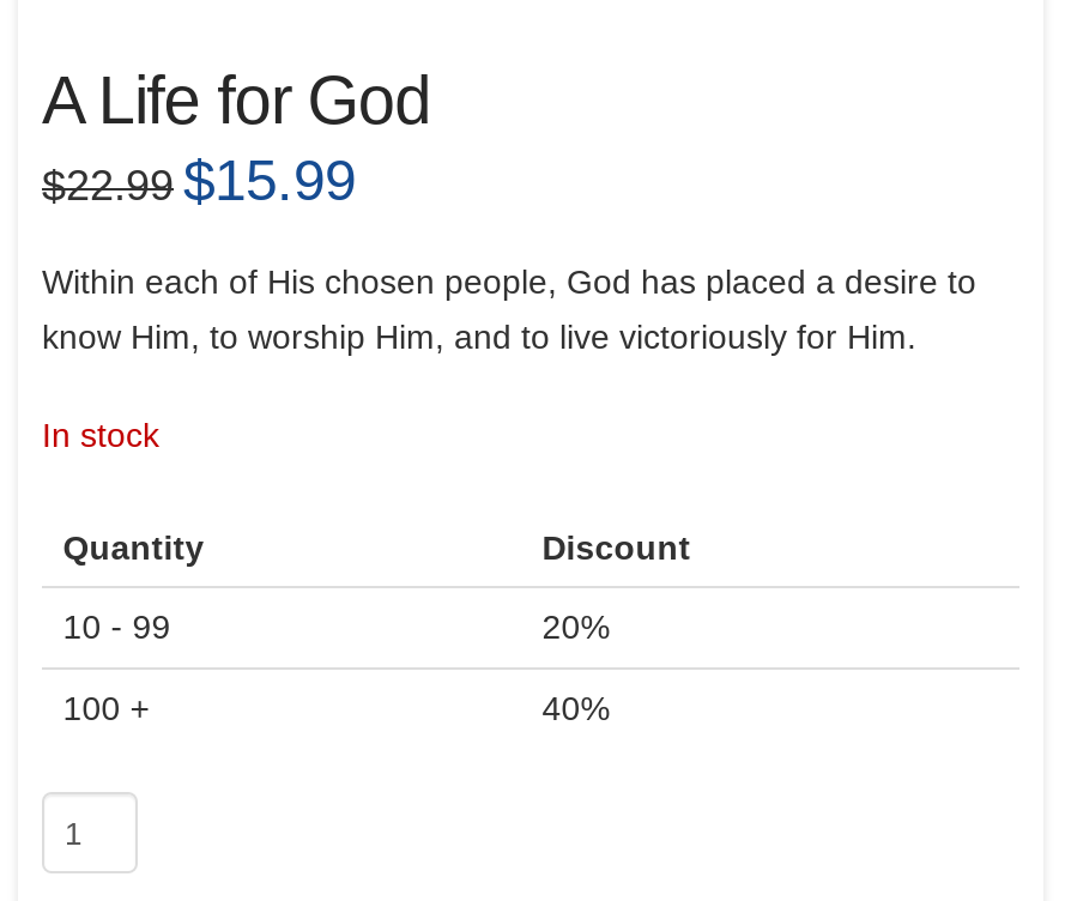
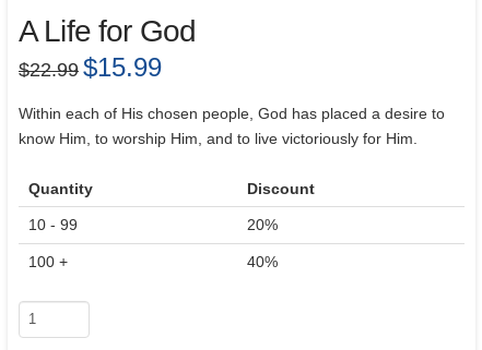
- In stock
